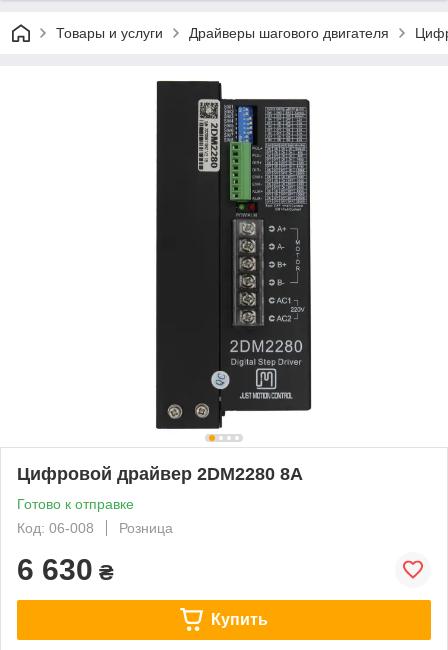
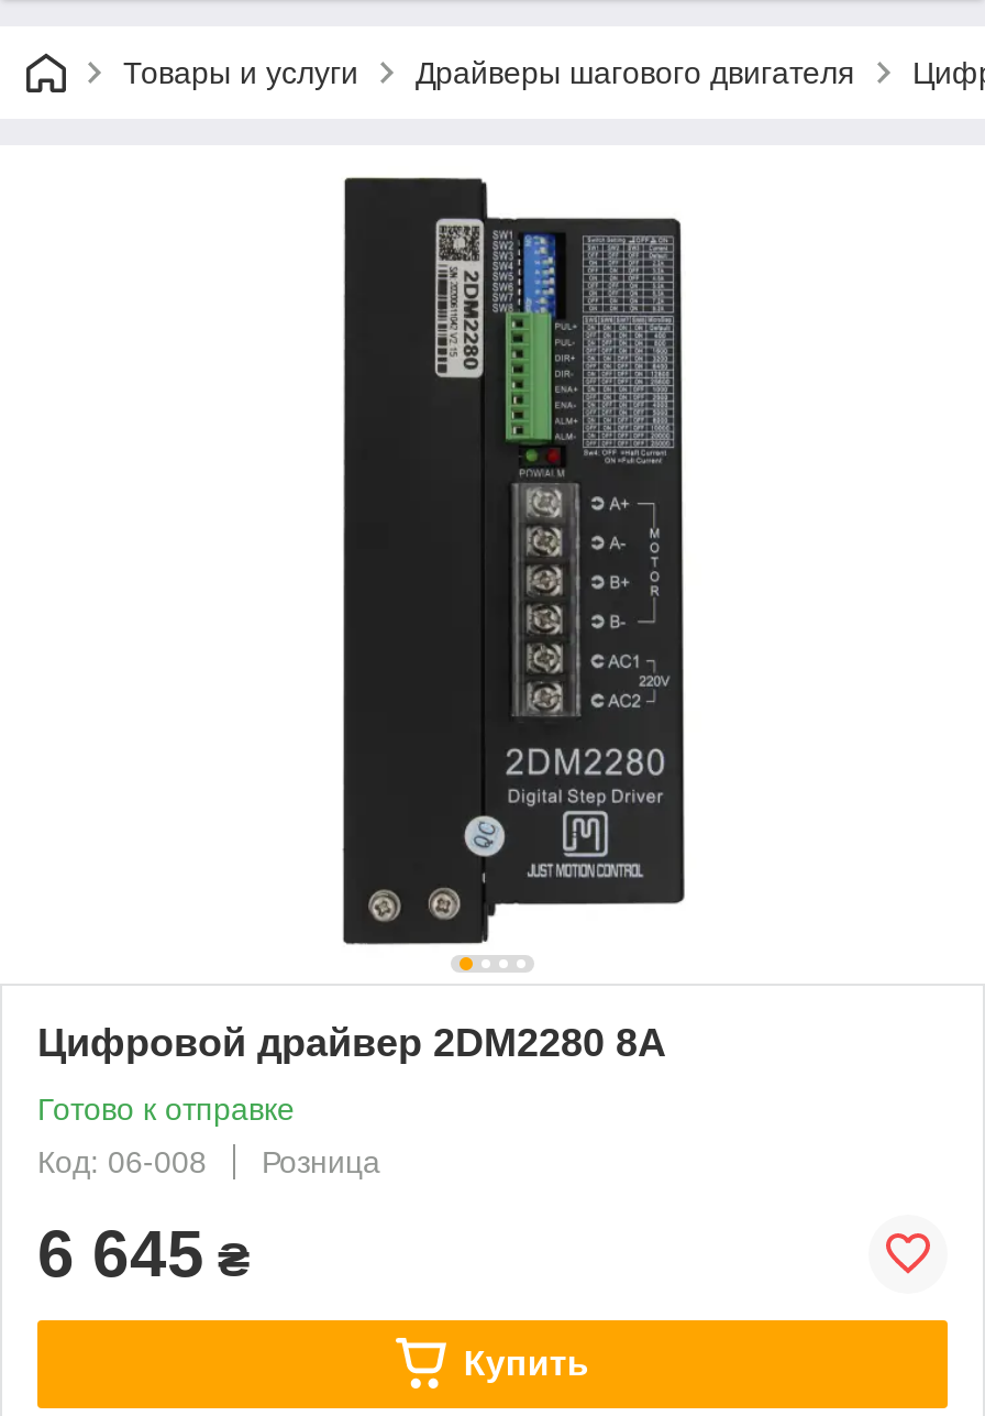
- 6 630 ₴
+ 6 645 ₴
